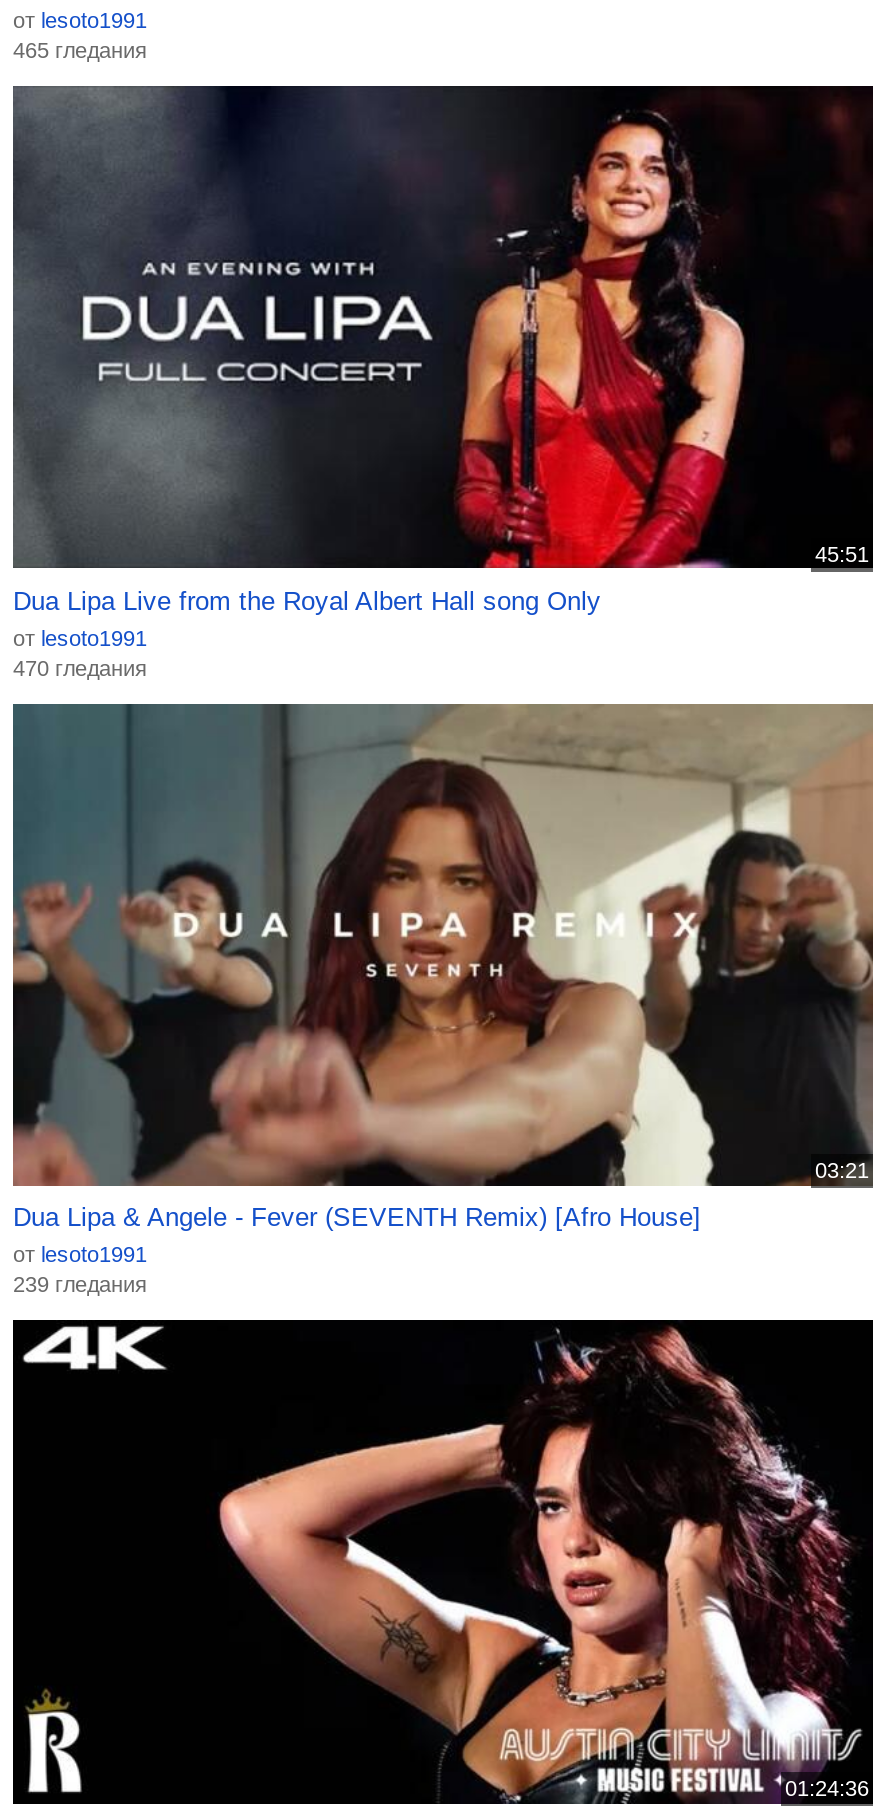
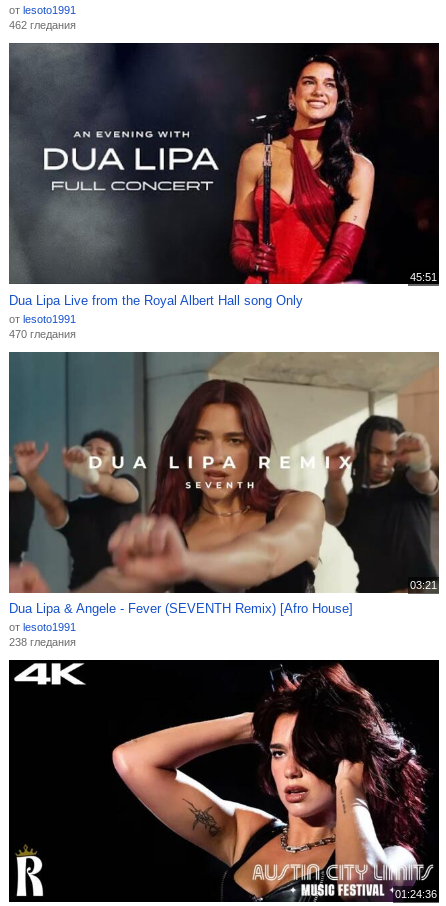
- 465 гледания
+ 462 гледания

- 239 гледания
+ 238 гледания
